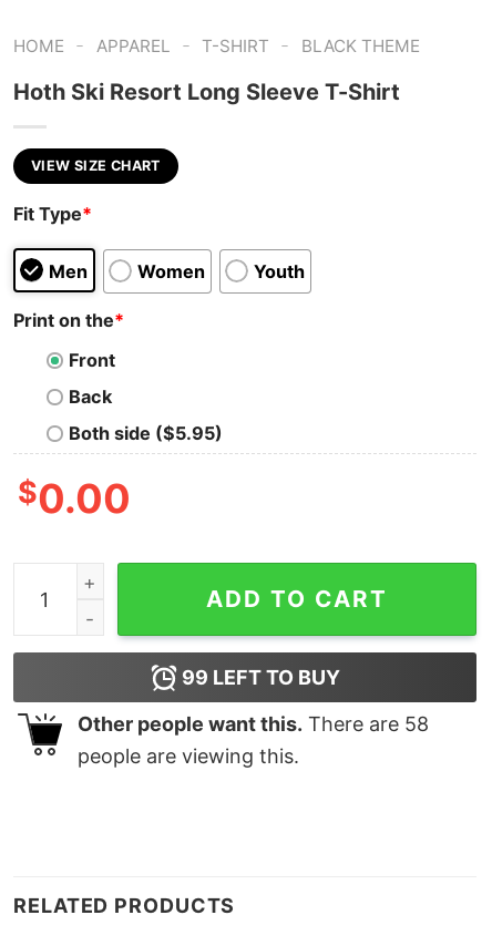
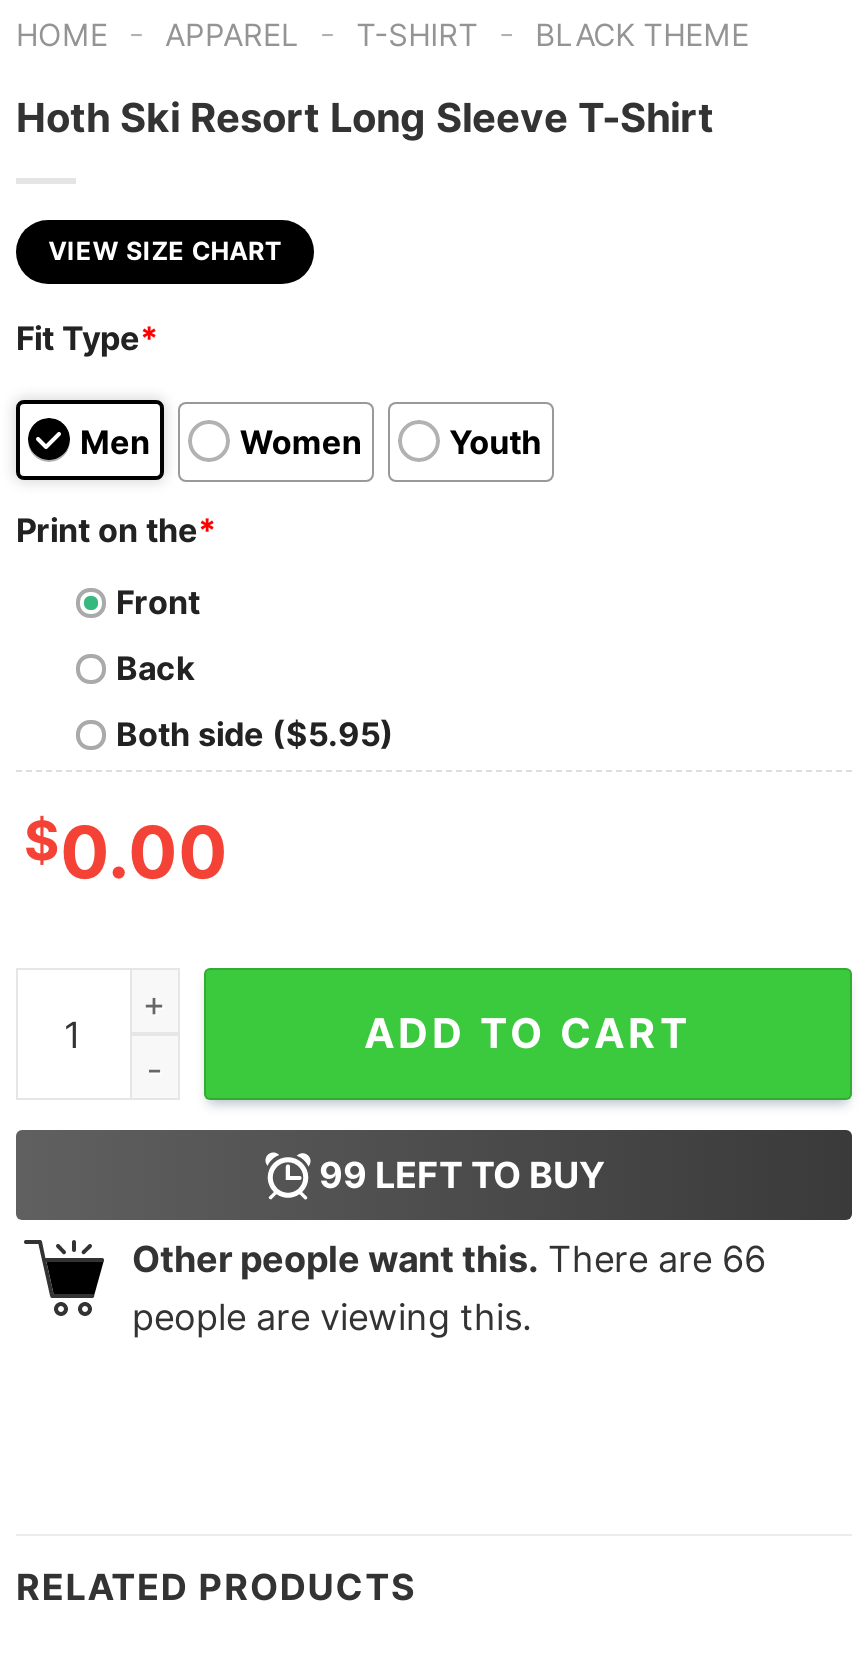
- Other people want this. There are 58
+ Other people want this. There are 66
